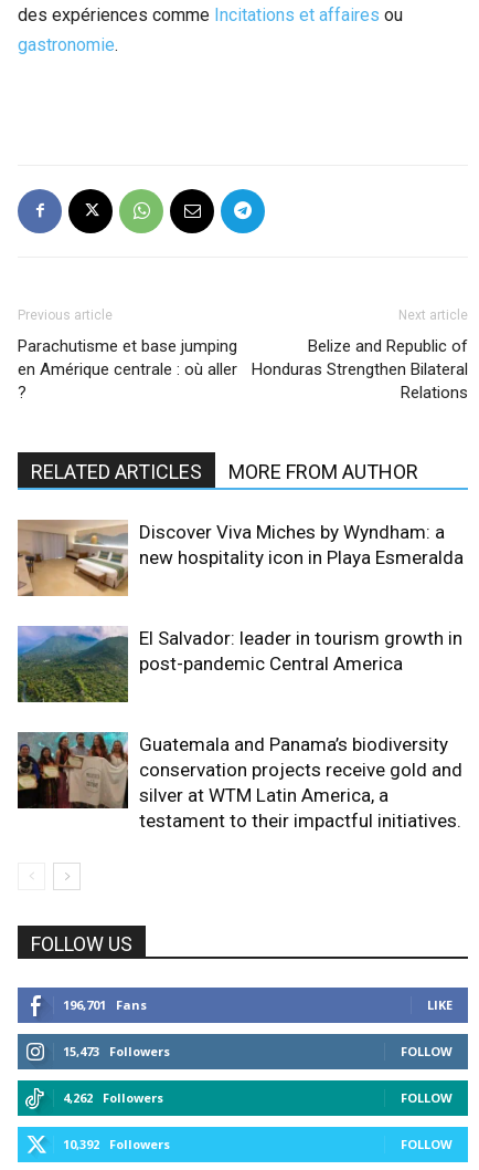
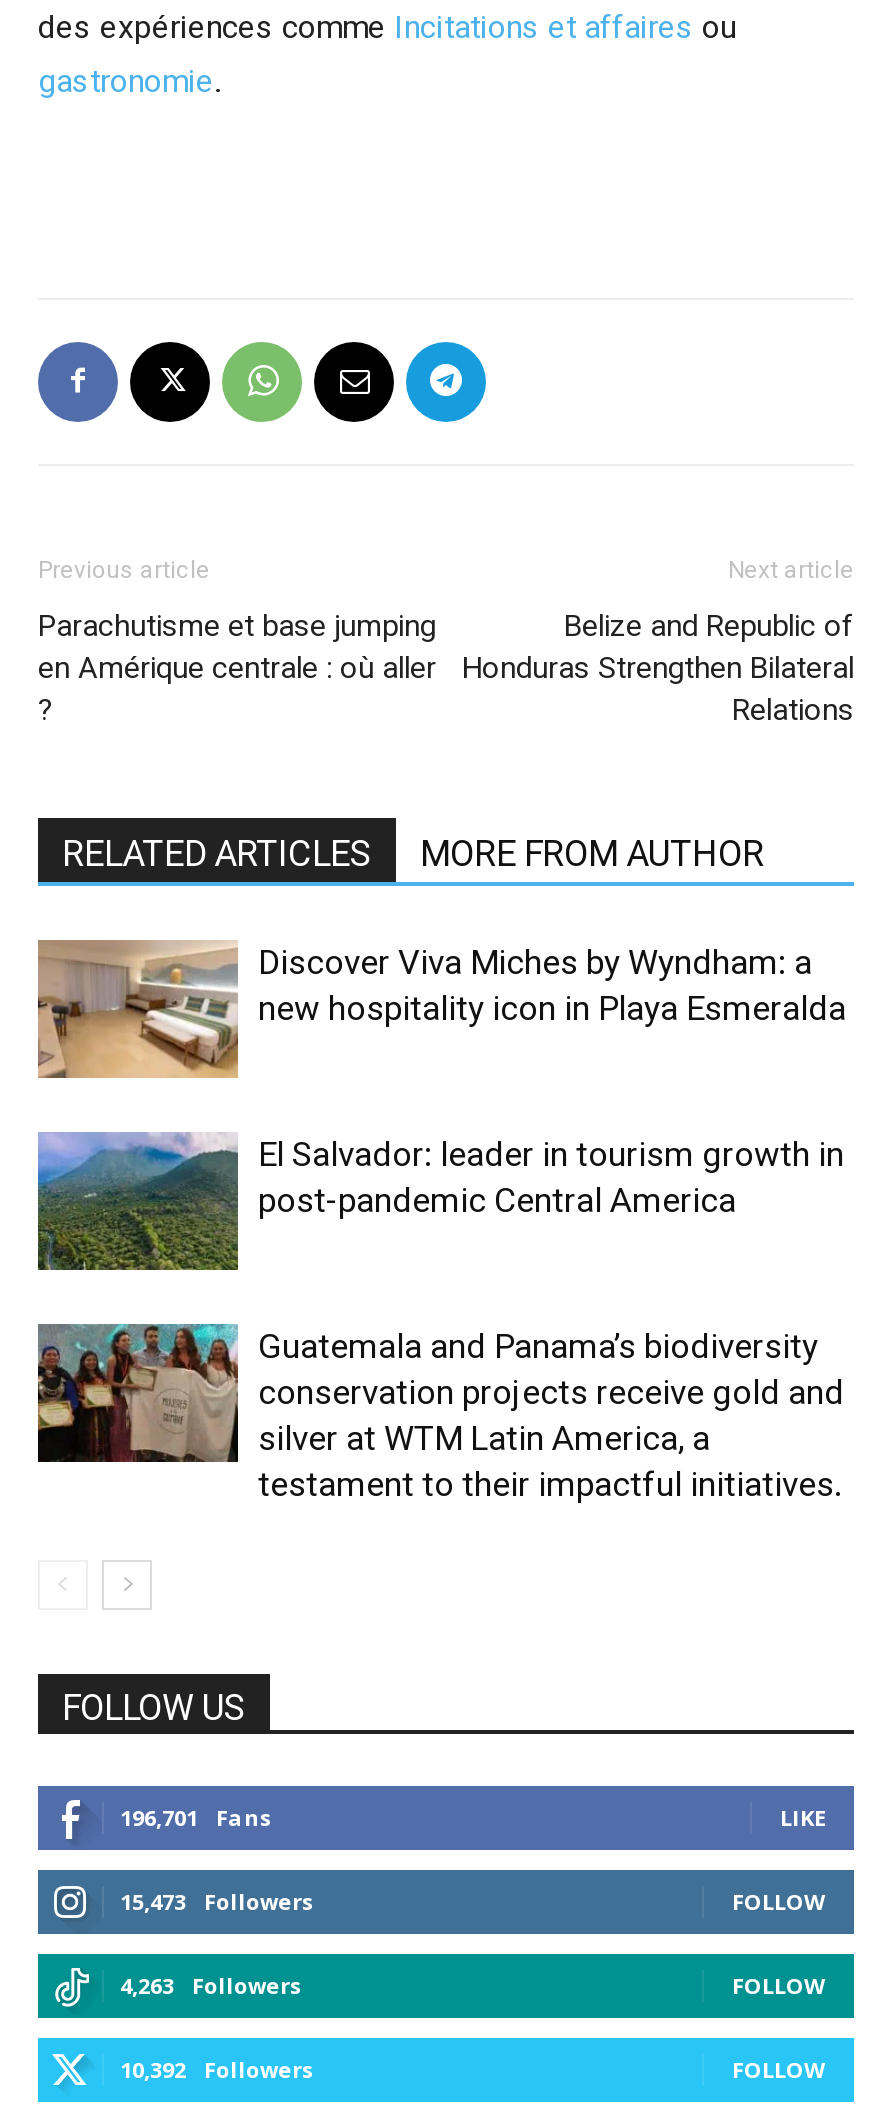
- 4,262 Followers
+ 4,263 Followers
